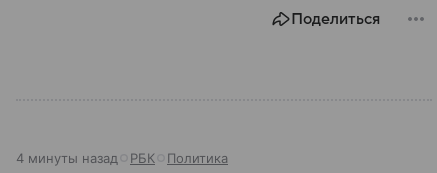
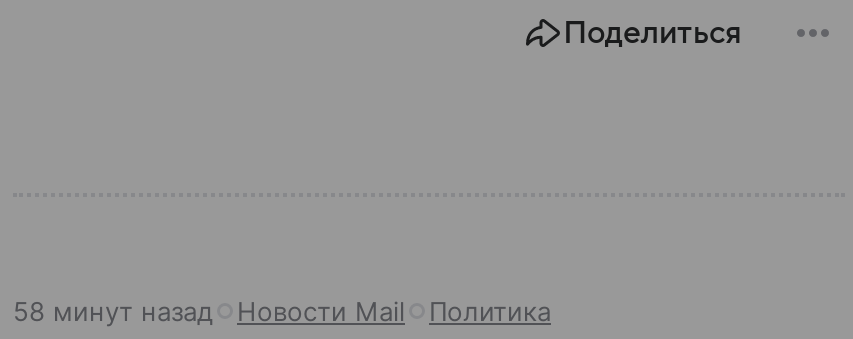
- 4 минуты назад
- РБК
+ 58 минут назад
+ Новости Mail
